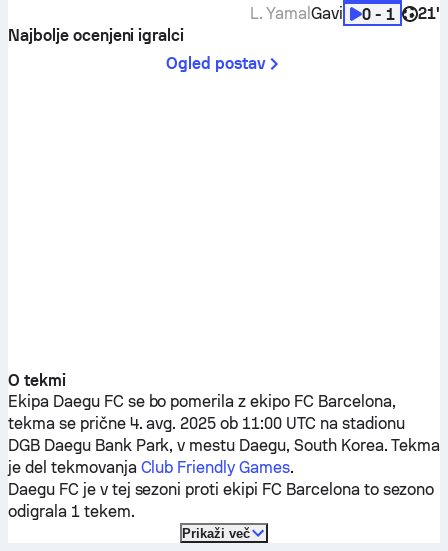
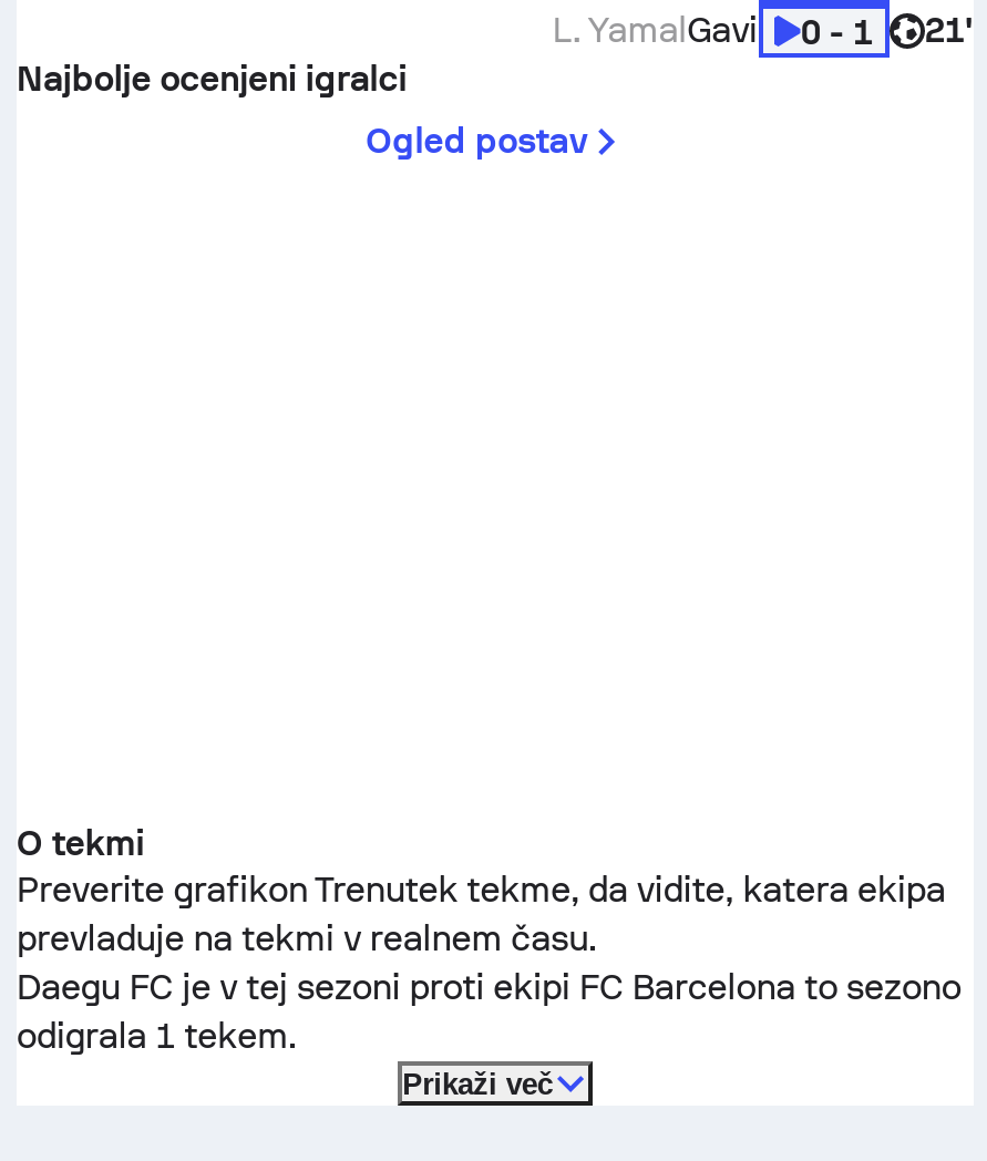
- Ekipa Daegu FC se bo pomerila z ekipo FC Barcelona,
- tekma se prične 4. avg. 2025 ob 11:00 UTC na stadionu
- DGB Daegu Bank Park, v mestu Daegu, South Korea. Tekma
- je del tekmovanja Club Friendly Games.
+ Preverite grafikon Trenutek tekme, da vidite, katera ekipa
+ prevladuje na tekmi v realnem času.
